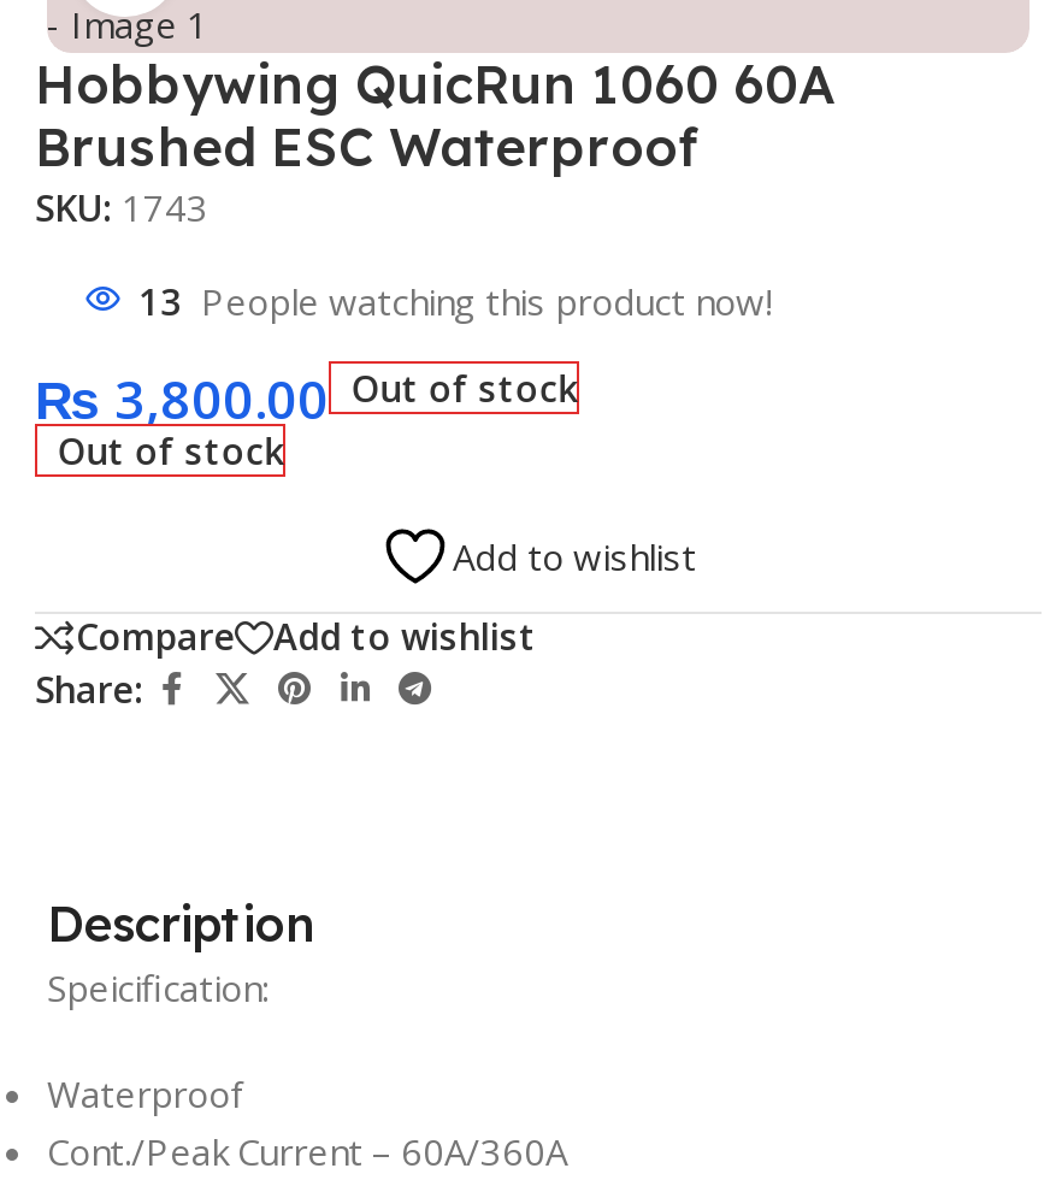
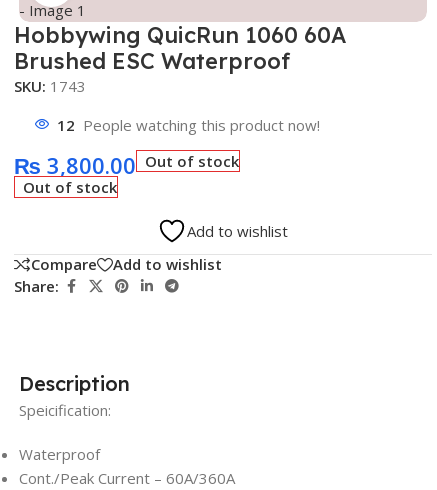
- 13 People watching this product now!
+ 12 People watching this product now!
